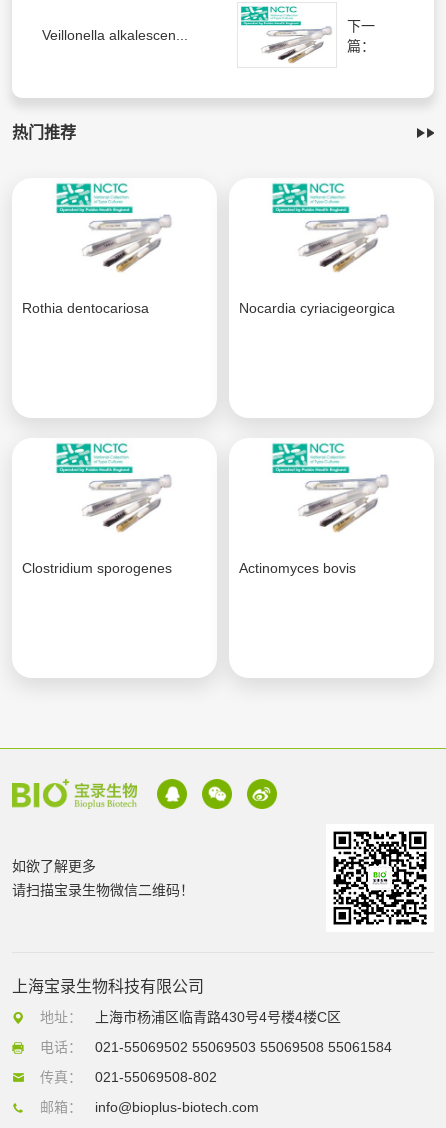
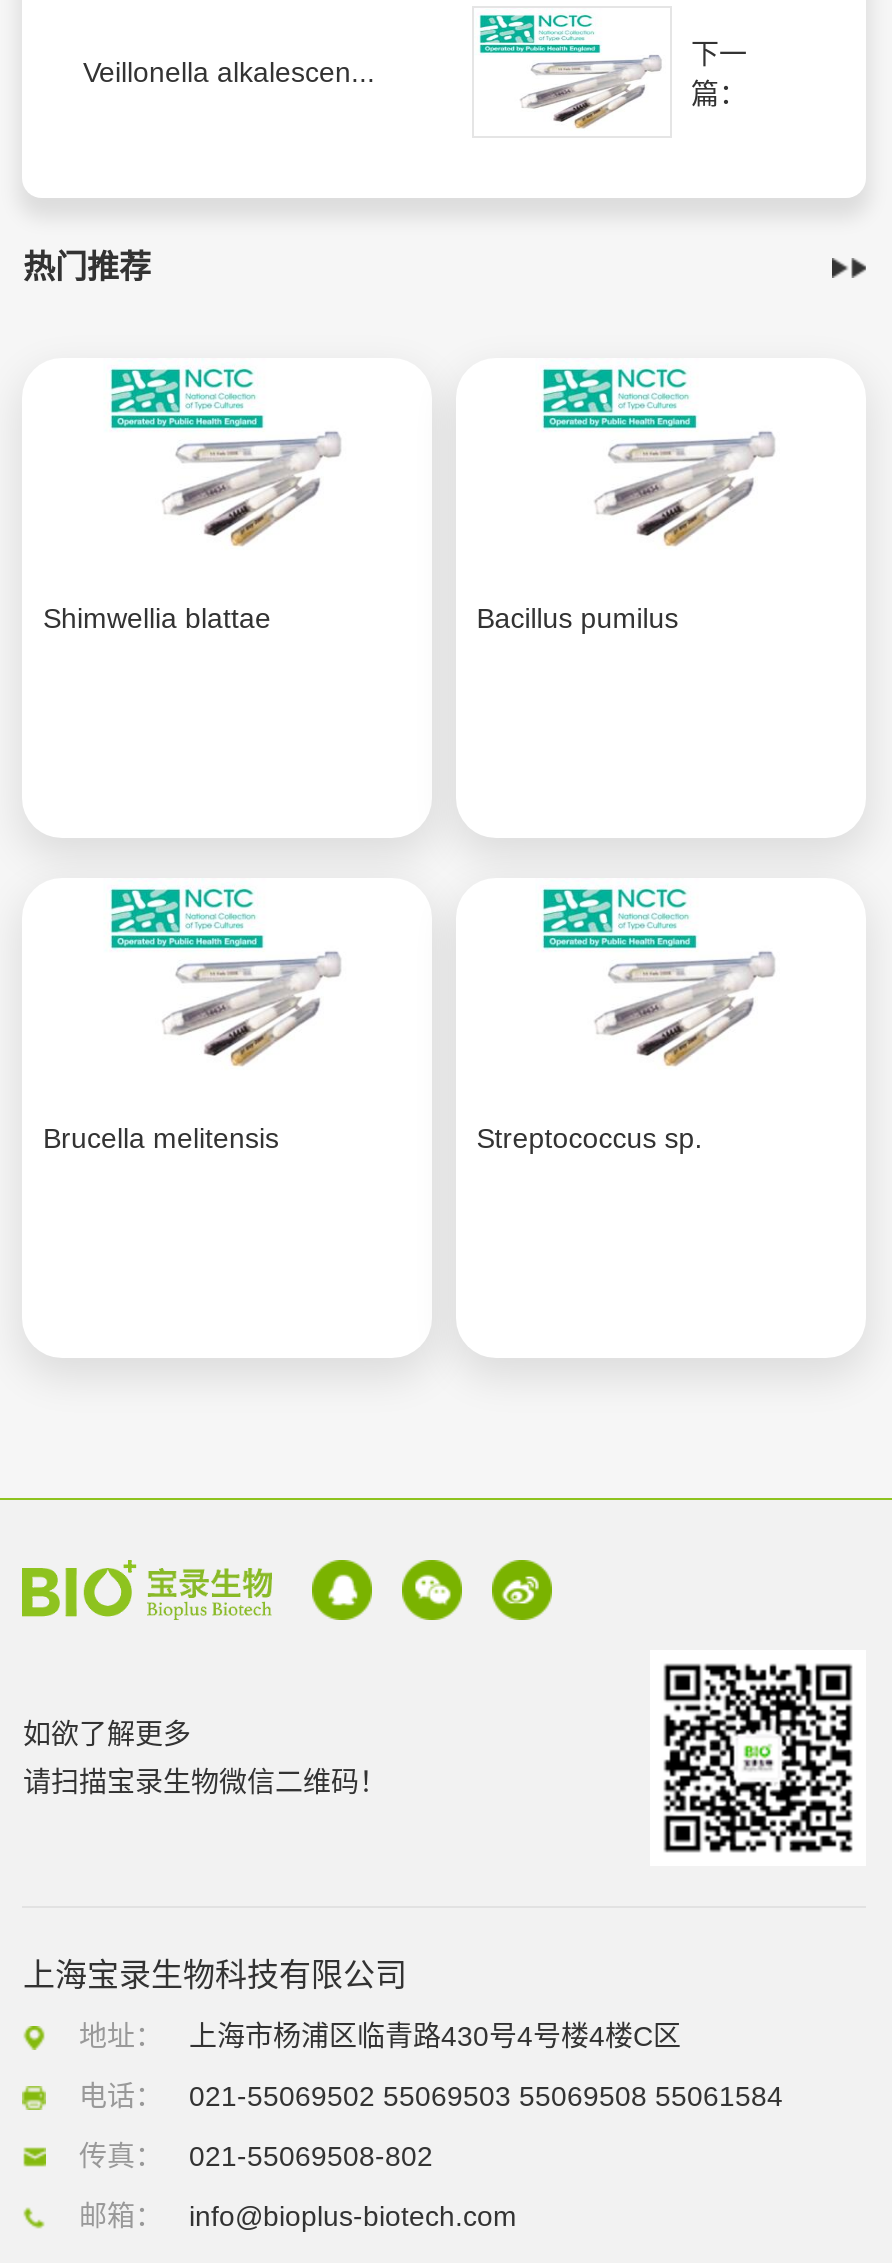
- Rothia dentocariosa
- Nocardia cyriacigeorgica
+ Shimwellia blattae
+ Bacillus pumilus

- Clostridium sporogenes
- Actinomyces bovis
+ Brucella melitensis
+ Streptococcus sp.
